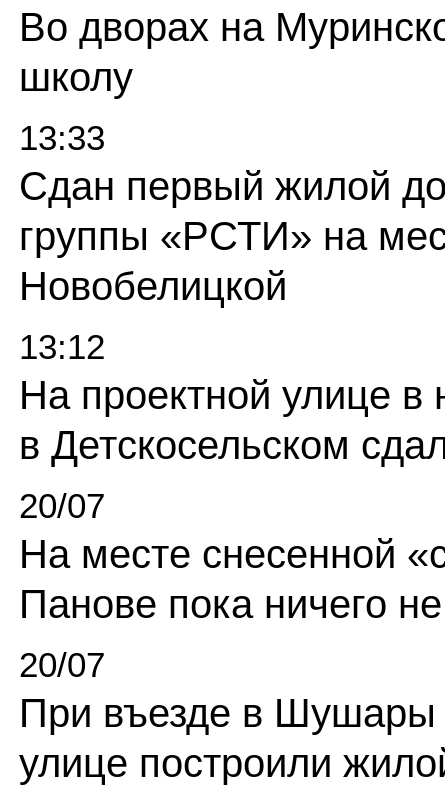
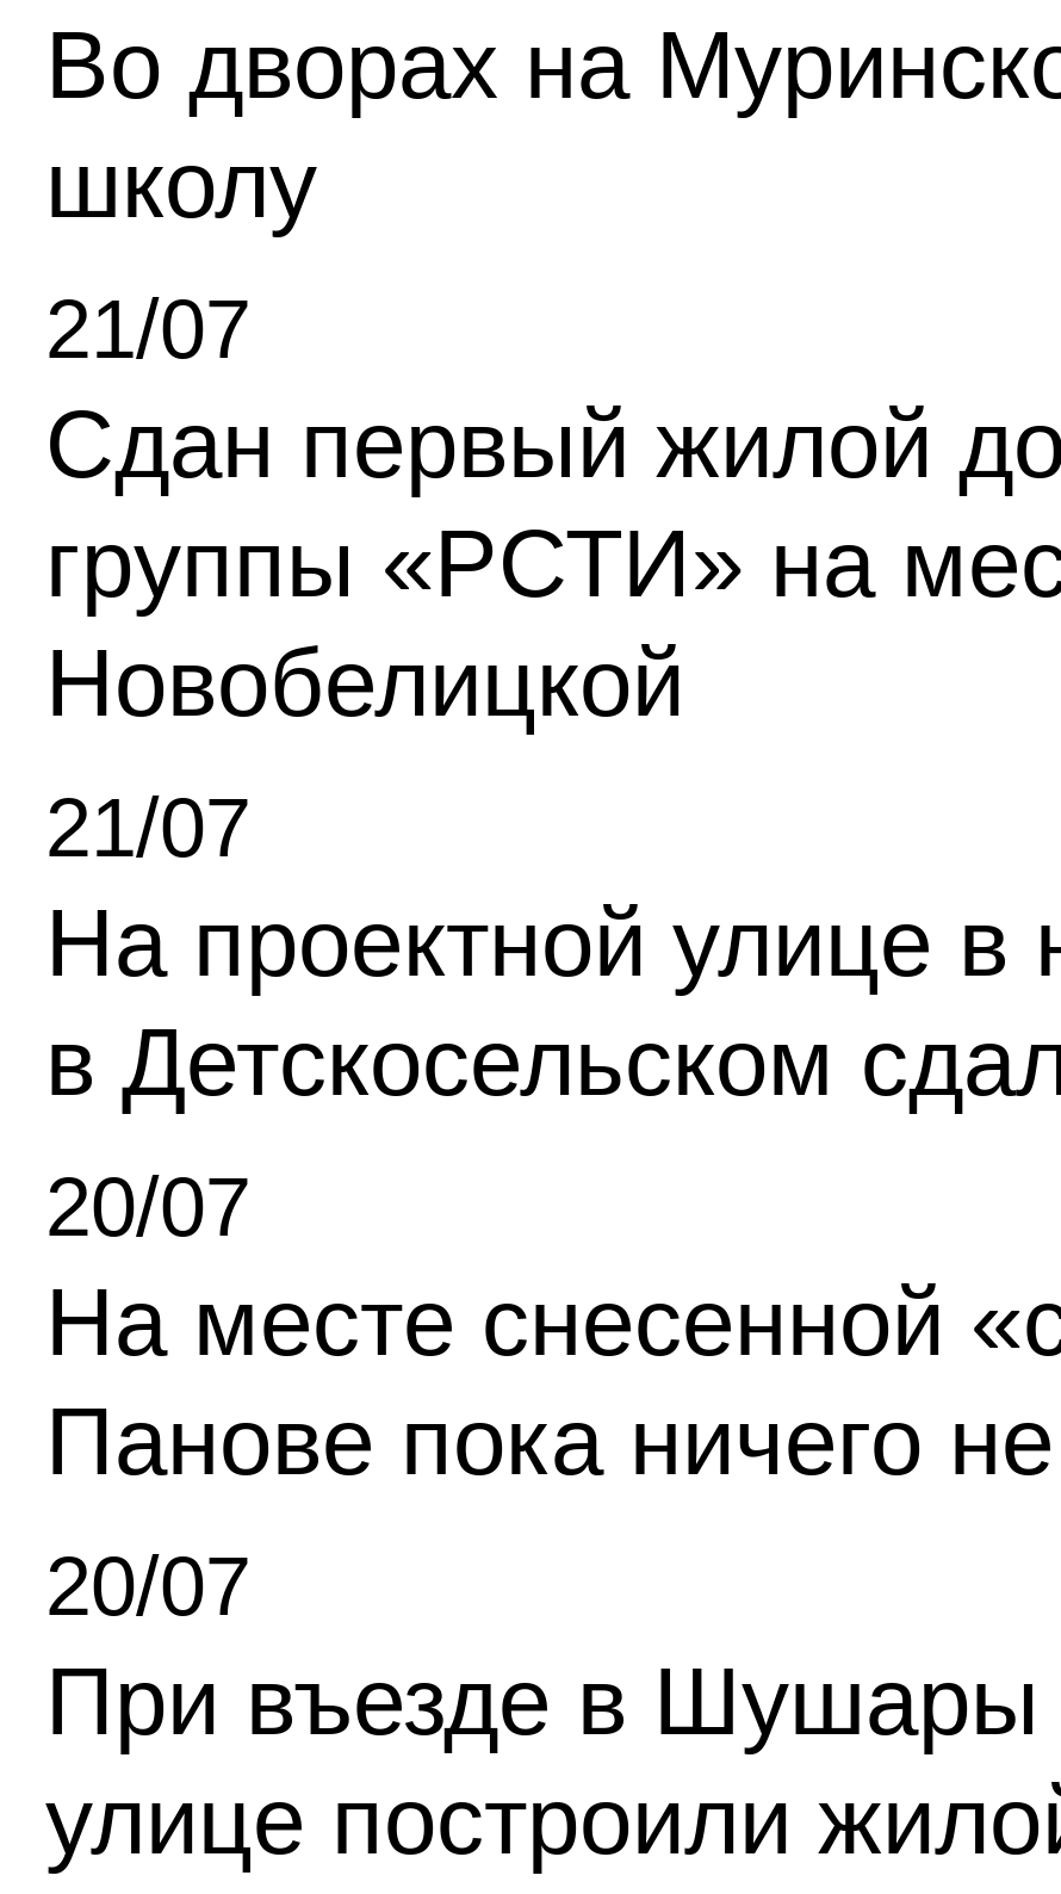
- 13:33
+ 21/07

- 13:12
+ 21/07
